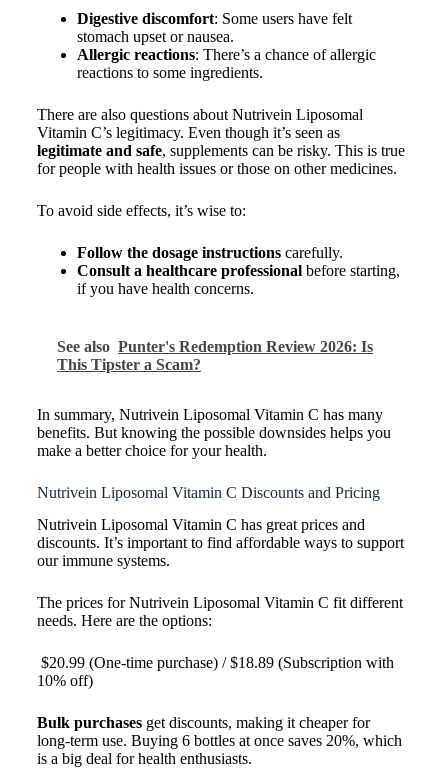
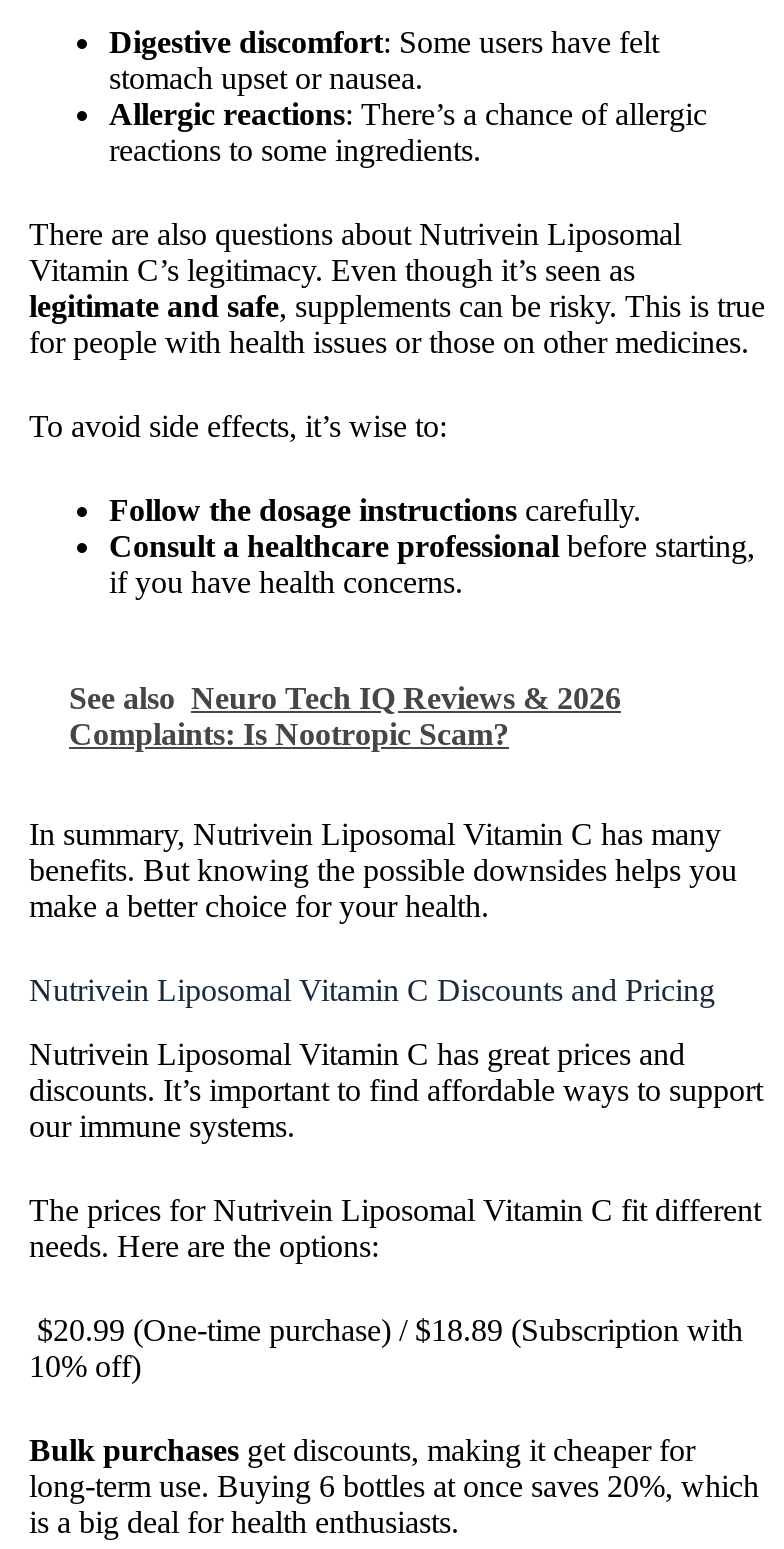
- See also Punter's Redemption Review 2026: Is
- This Tipster a Scam?
+ See also Neuro Tech IQ Reviews & 2026
+ Complaints: Is Nootropic Scam?
